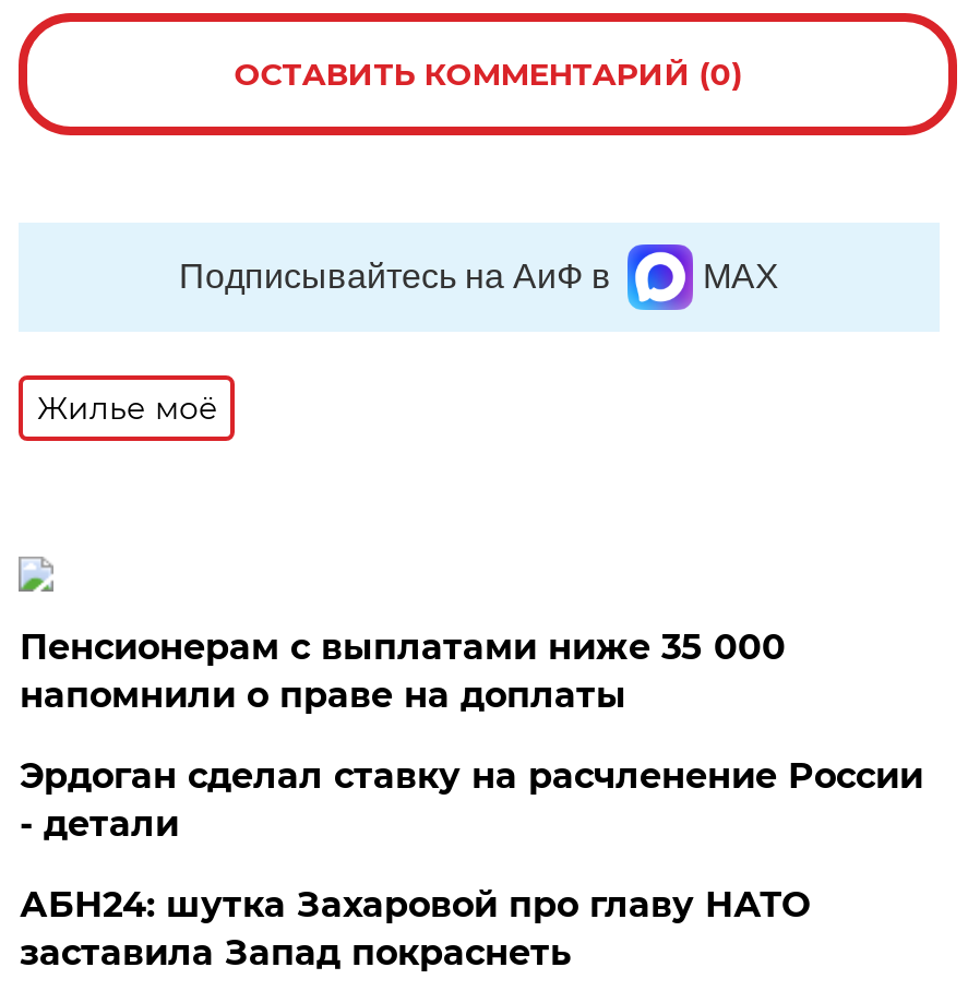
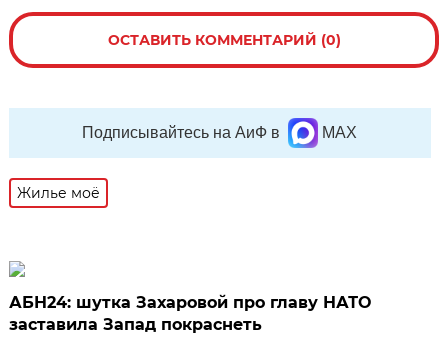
- Пенсионерам с выплатами ниже 35 000
- напомнили о праве на доплаты
- Эрдоган сделал ставку на расчленение России
- - детали
